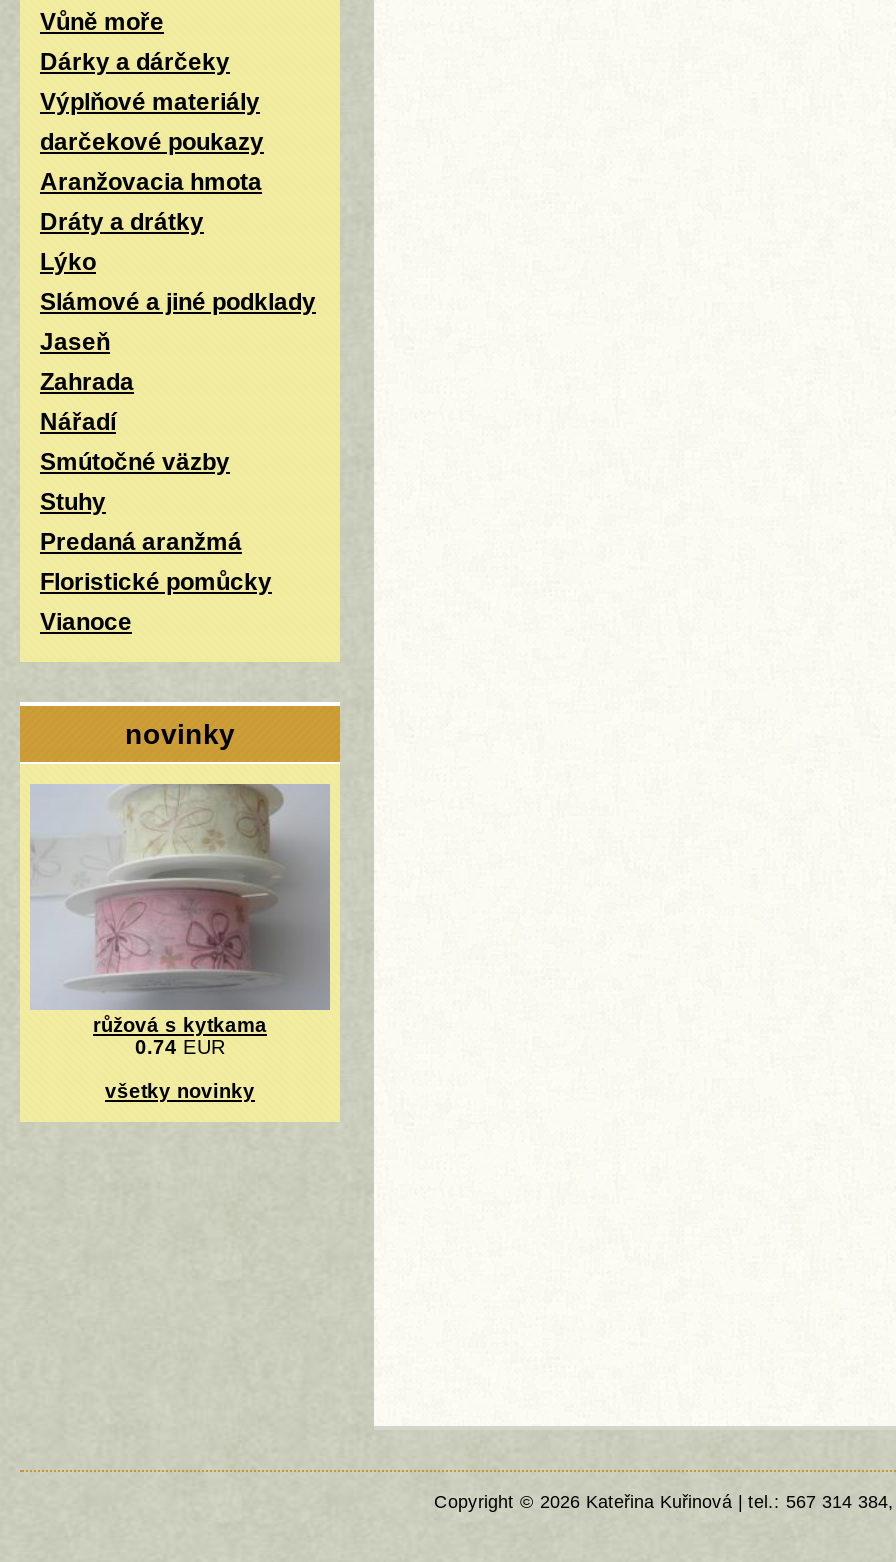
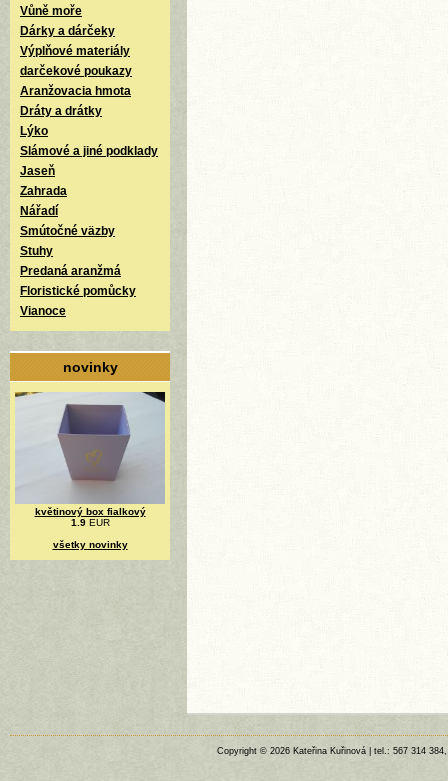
- [image]
- růžová s kytkama
- 0.74EUR
+ [image]
+ květinový box fialkový
+ 1.9EUR
